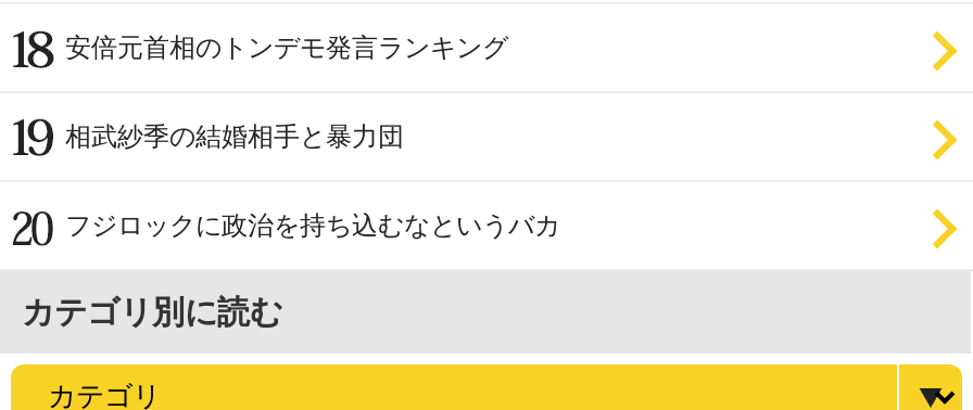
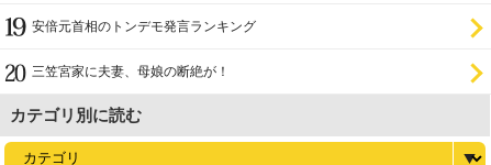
- 相武紗季の結婚相手と暴力団
- フジロックに政治を持ち込むなというバカ
+ 三笠宮家に夫妻、母娘の断絶が！
